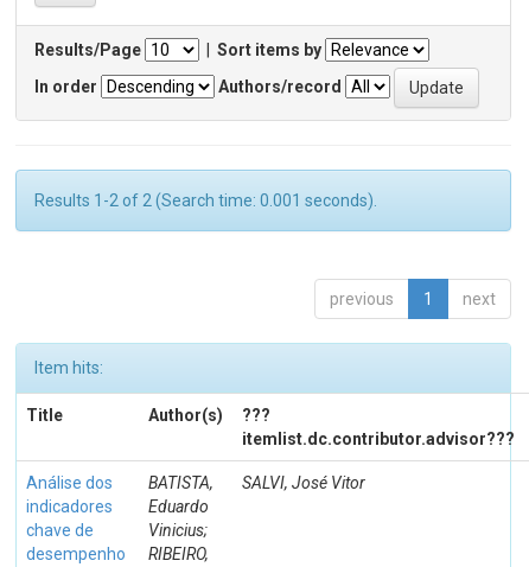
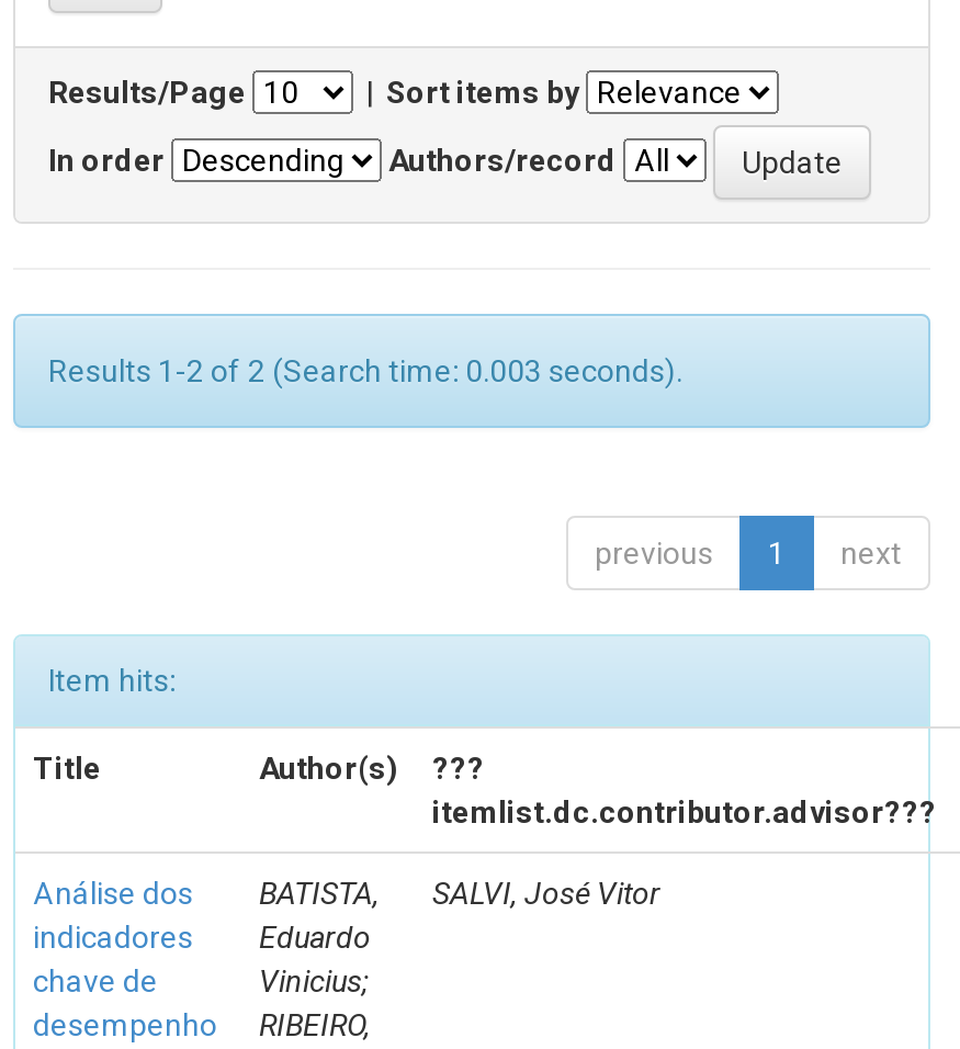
- Results 1-2 of 2 (Search time: 0.001 seconds).
+ Results 1-2 of 2 (Search time: 0.003 seconds).
